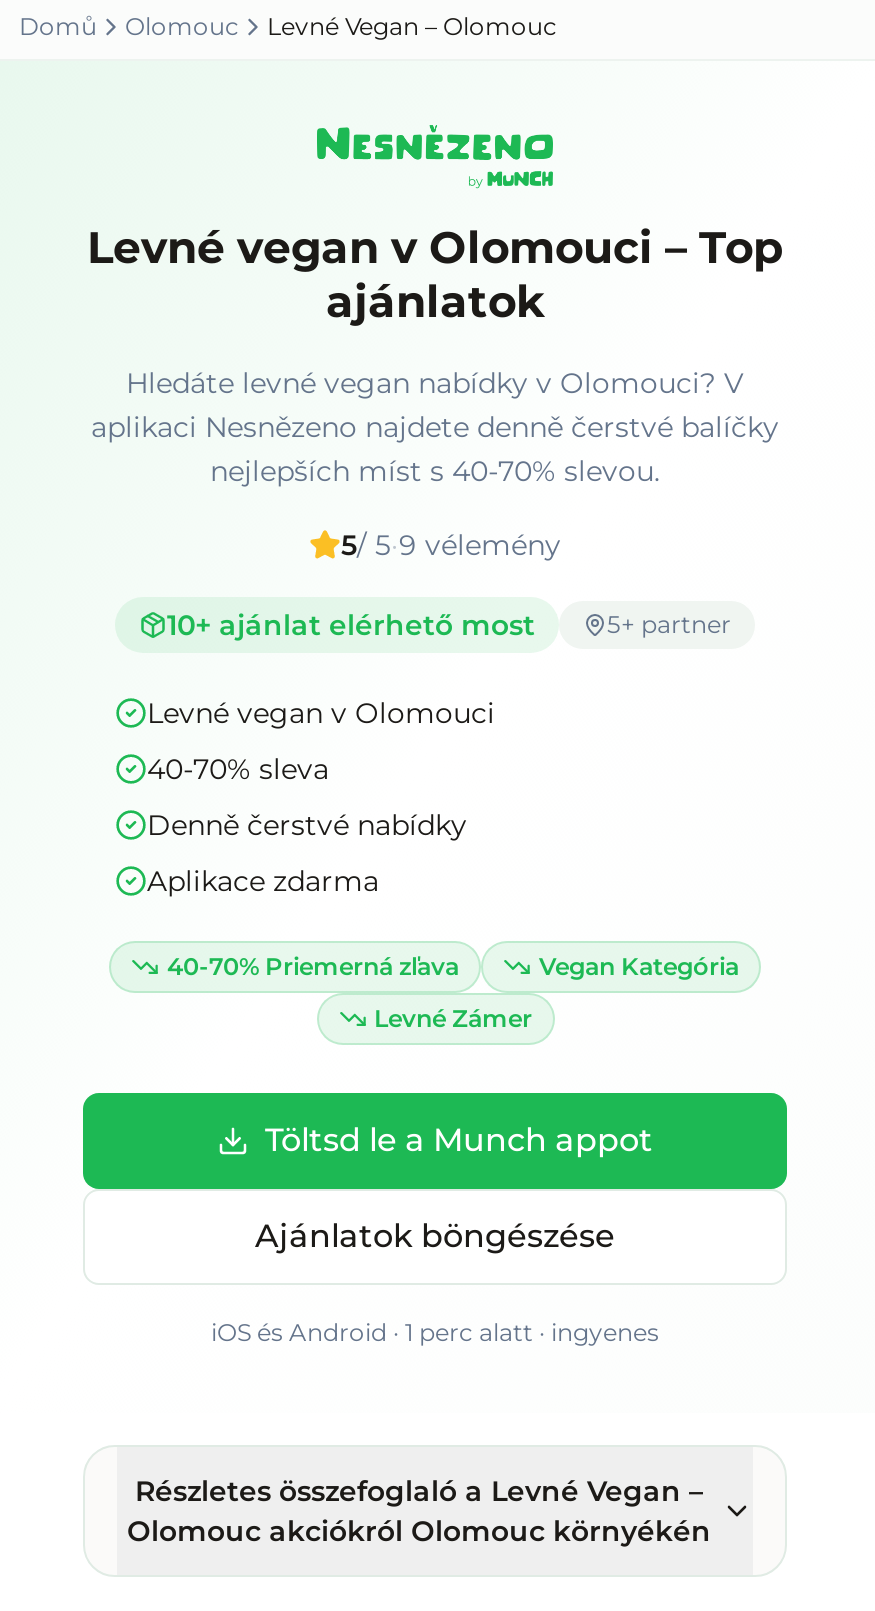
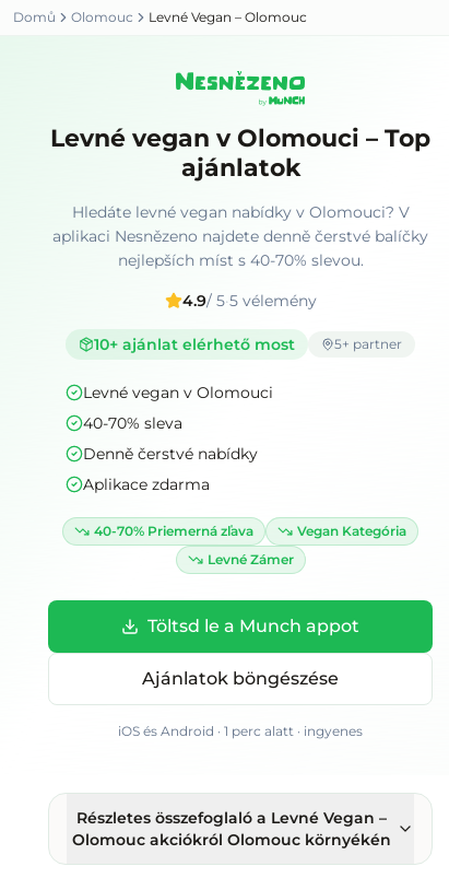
- 5/ 5 · 9 vélemény
+ 4.9/ 5 · 5 vélemény
